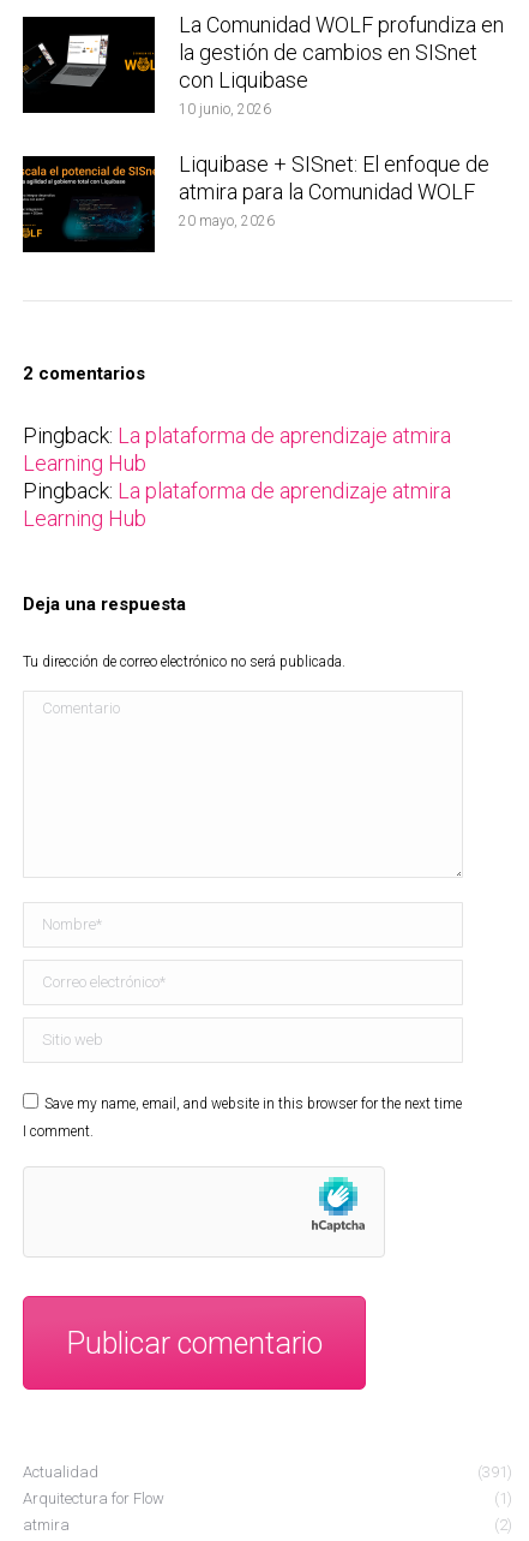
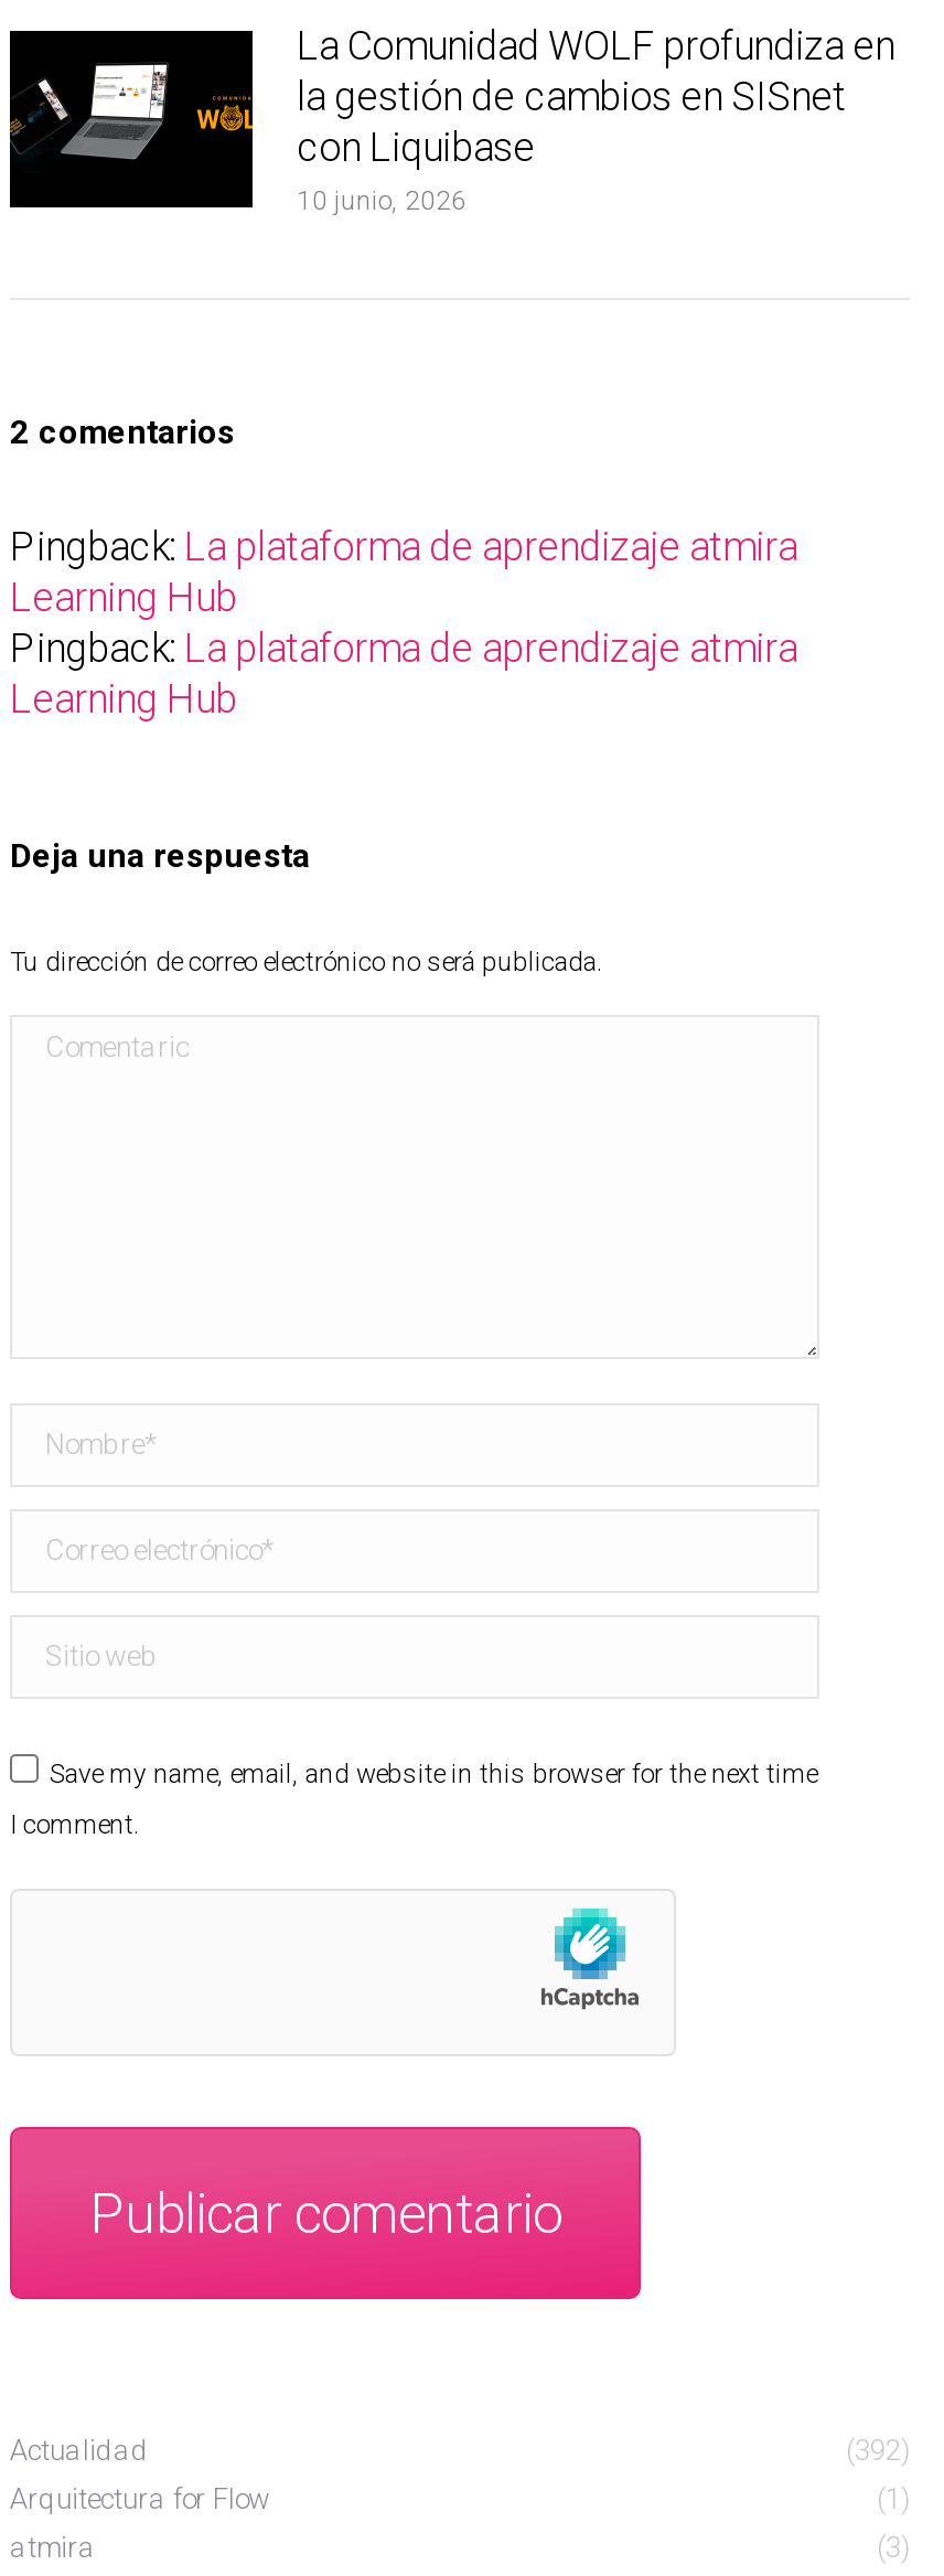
- [image]
- Liquibase + SISnet: El enfoque de
- atmira para la Comunidad WOLF
- 20 mayo, 2026

- (391)
+ (392)

- (2)
+ (3)
